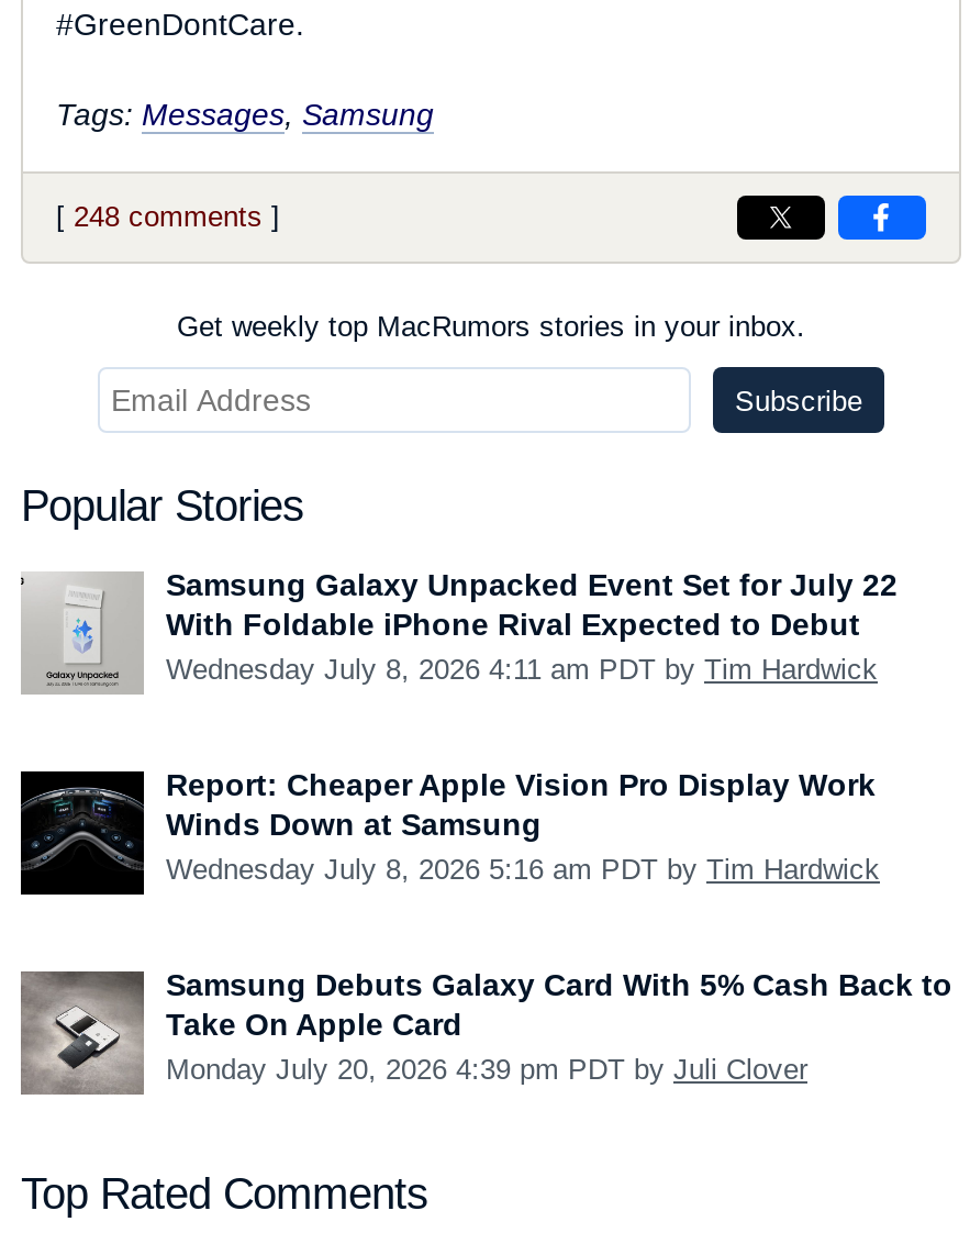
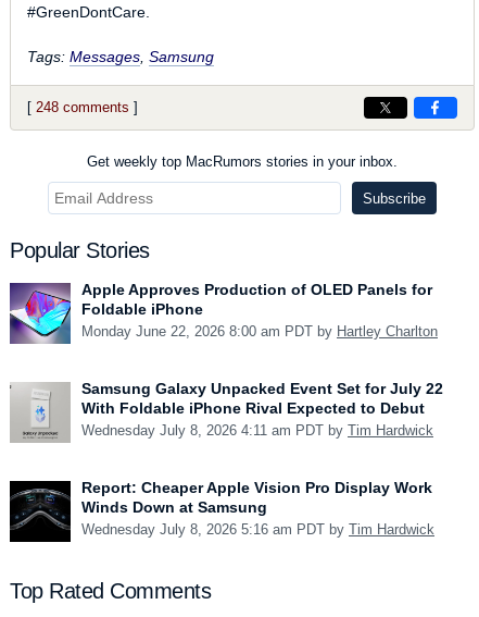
+ [image]
+ Apple Approves Production of OLED Panels for
+ Foldable iPhone
+ Monday June 22, 2026 8:00 am PDT by Hartley Charlton

moved down: [image] | Samsung Galaxy Unpacked Event Set for July 22 | With Foldable iPhone Rival Expected to Debut | Wednesday July 8, 2026 4:11 am PDT by Tim Hardwick | Report: Cheaper Apple Vision Pro Display Work | Winds Down at Samsung | Wednesday July 8, 2026 5:16 am PDT by Tim Hardwick

- [image]
- Samsung Debuts Galaxy Card With 5% Cash Back to
- Take On Apple Card
- Monday July 20, 2026 4:39 pm PDT by Juli Clover
